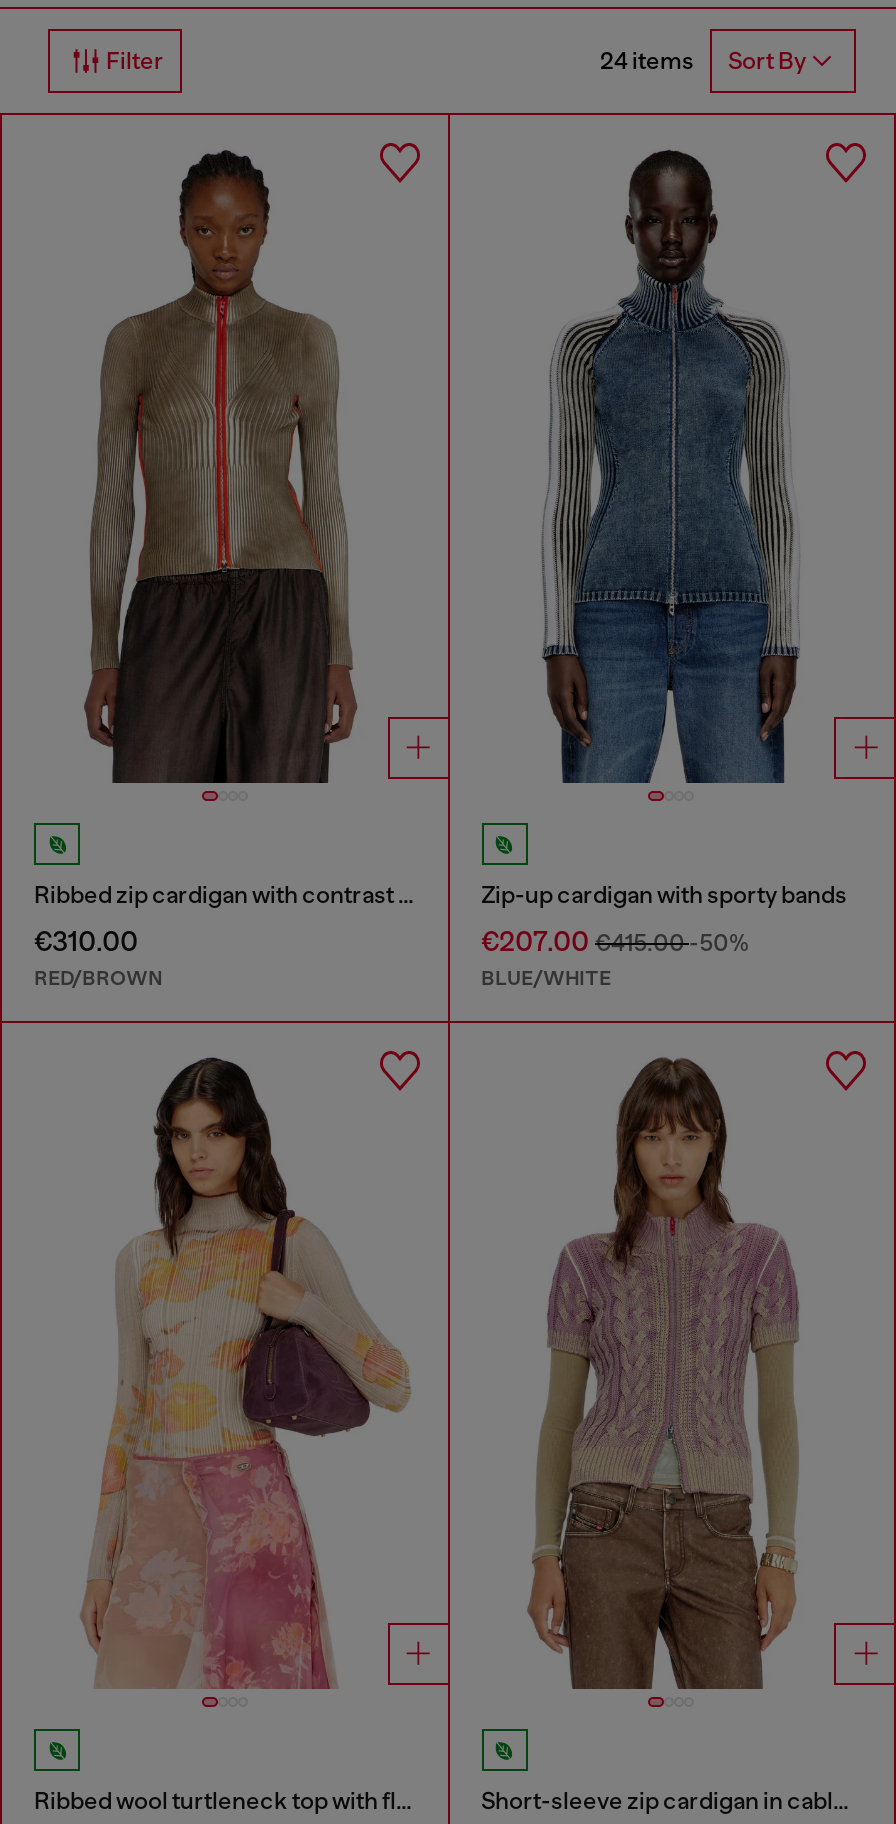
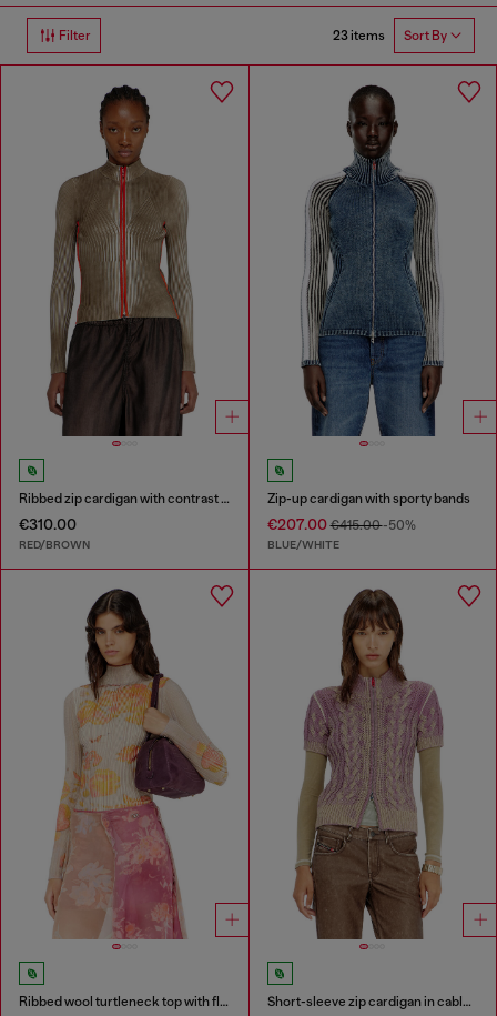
- 24 items Sort By
+ 23 items Sort By
